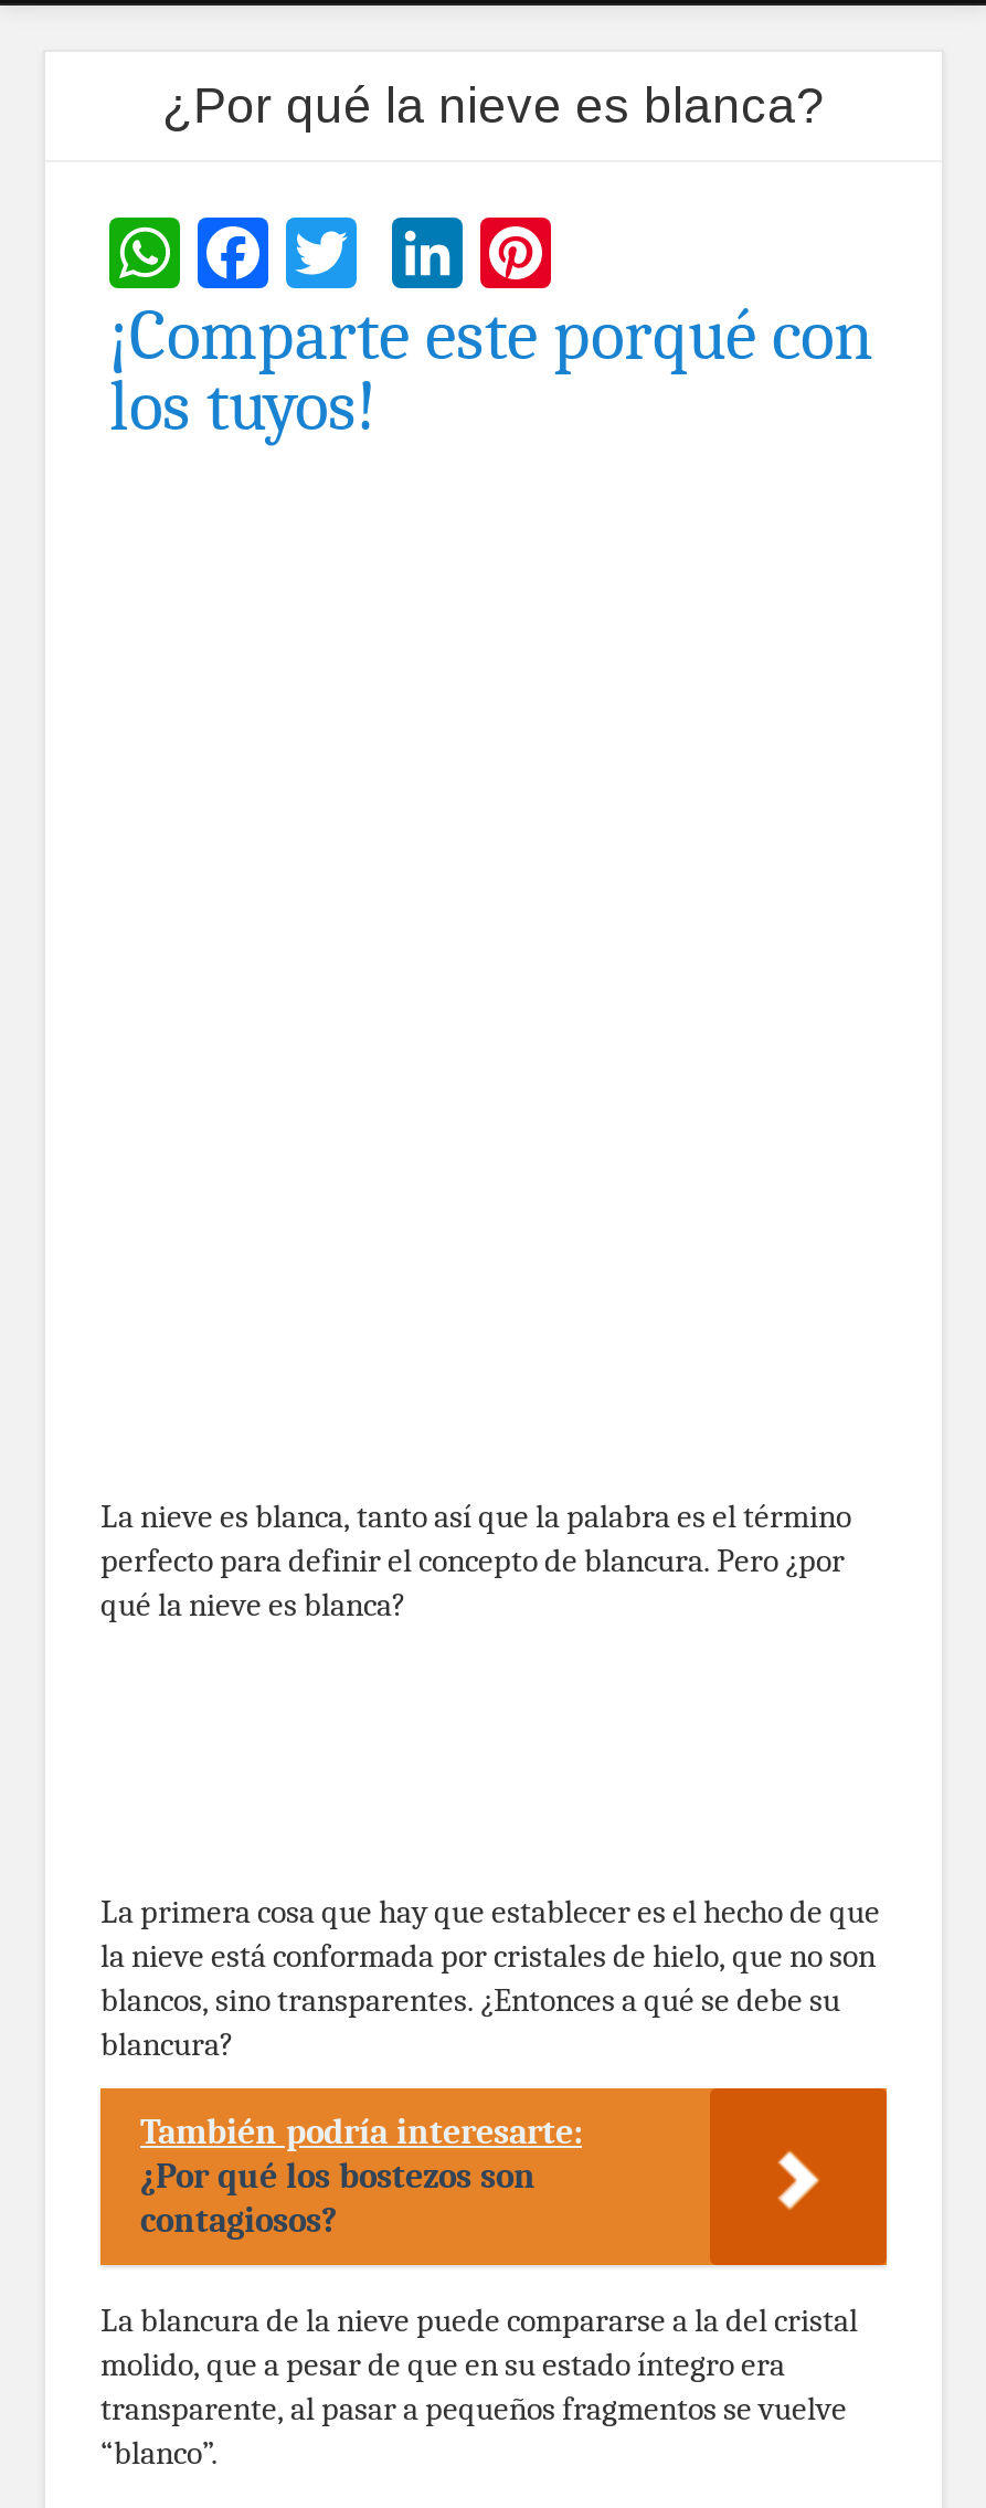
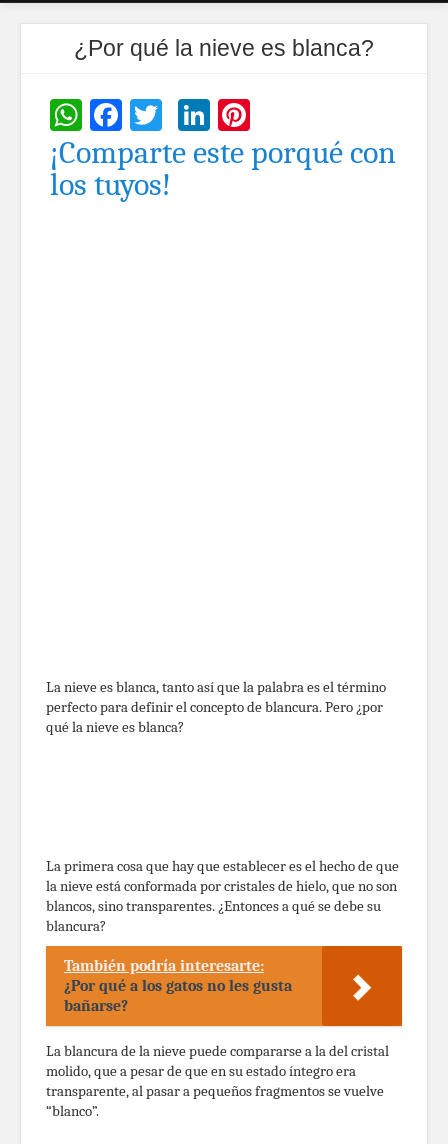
- ¿Por qué los bostezos son
- contagiosos?
+ ¿Por qué a los gatos no les gusta
+ bañarse?
